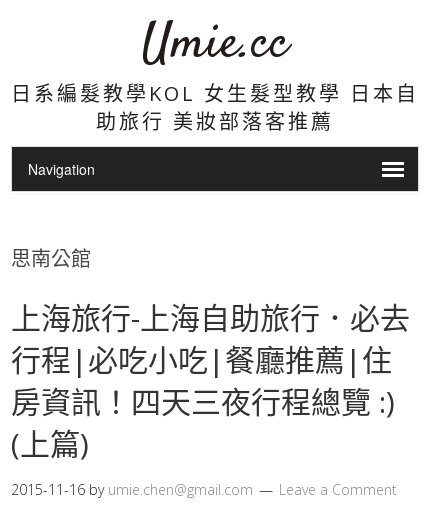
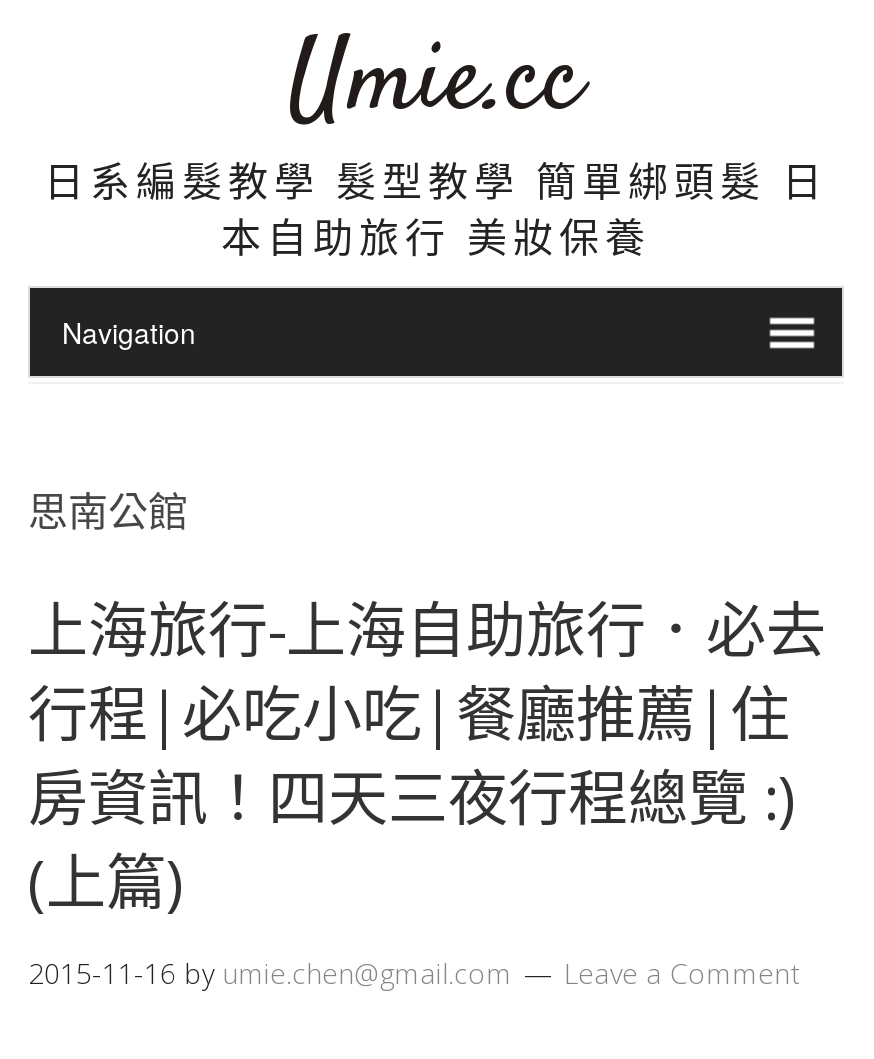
- 日系編髮教學KOL 女生髮型教學 日本自
- 助旅行 美妝部落客推薦
+ 日系編髮教學 髮型教學 簡單綁頭髮 日
+ 本自助旅行 美妝保養
